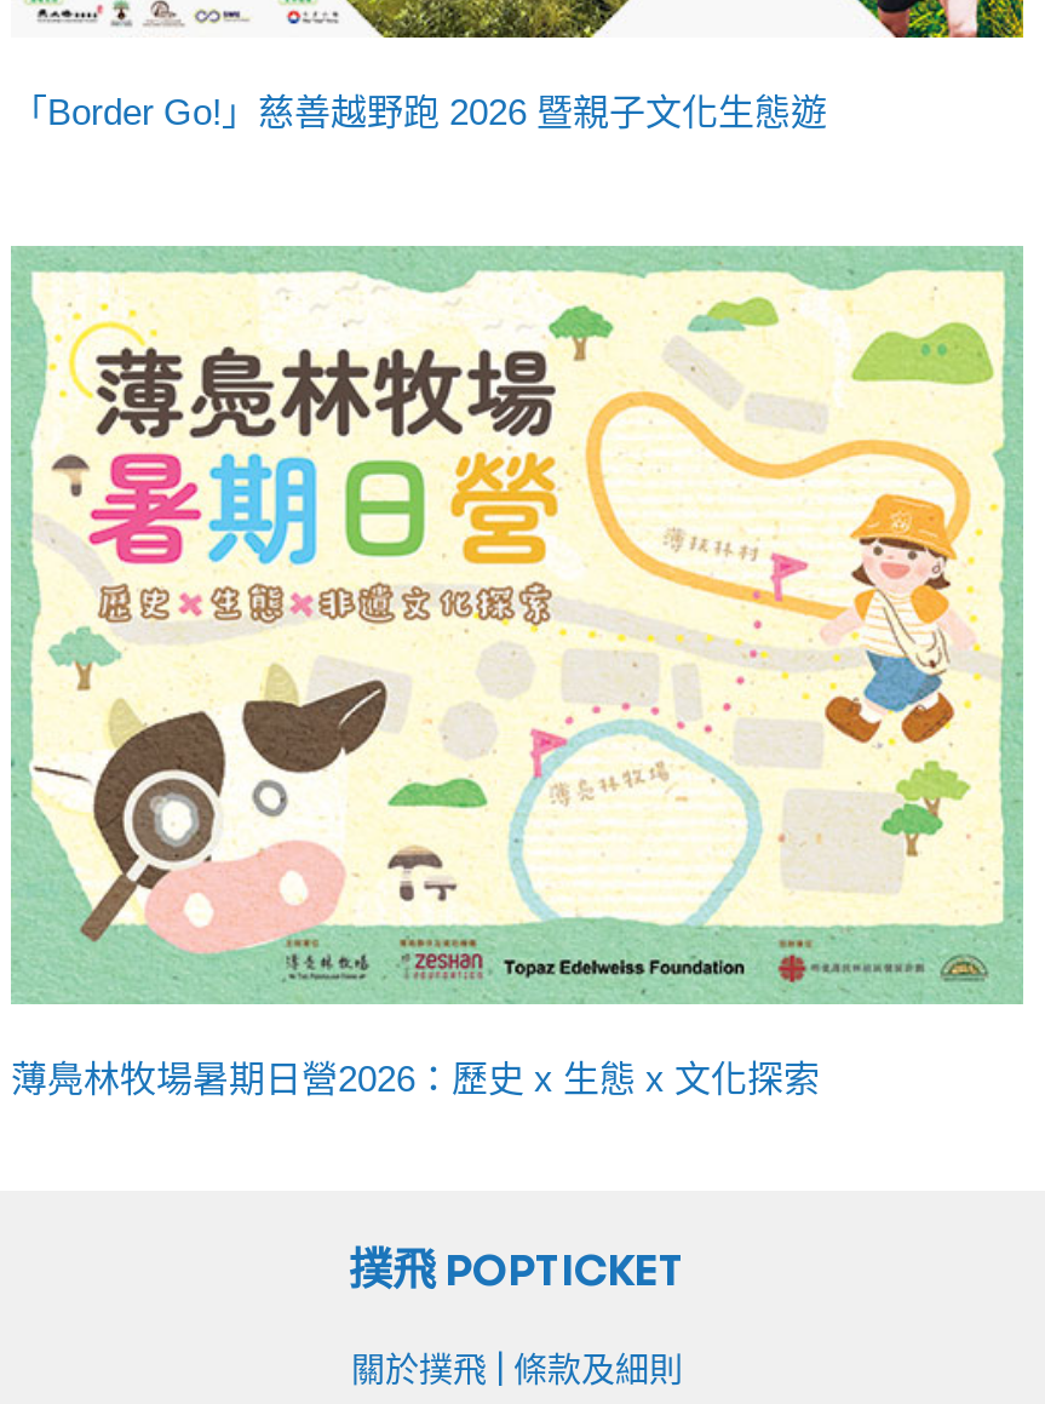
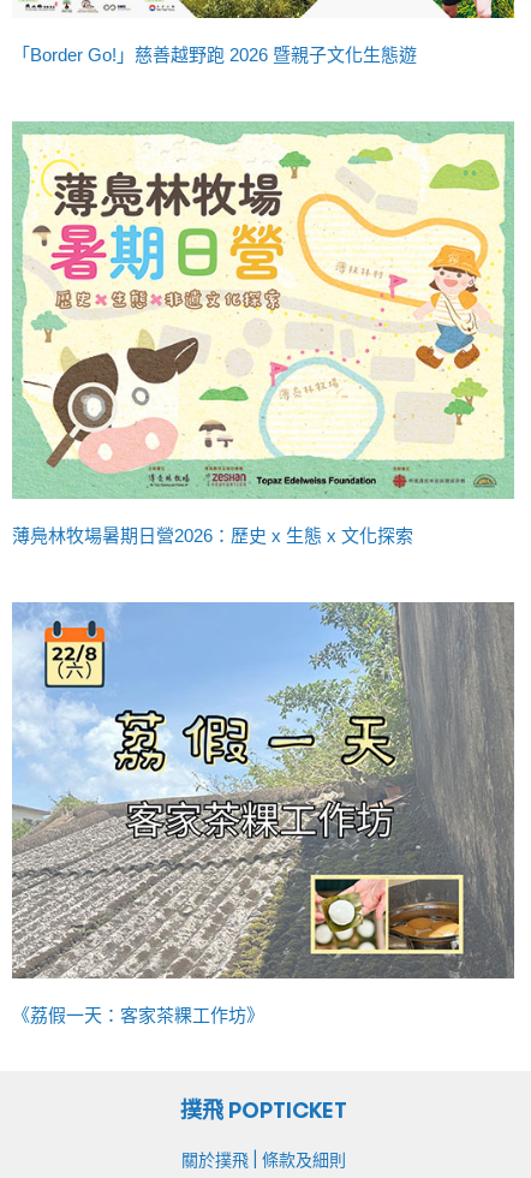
+ [image]
+ 《荔假一天：客家茶粿工作坊》
